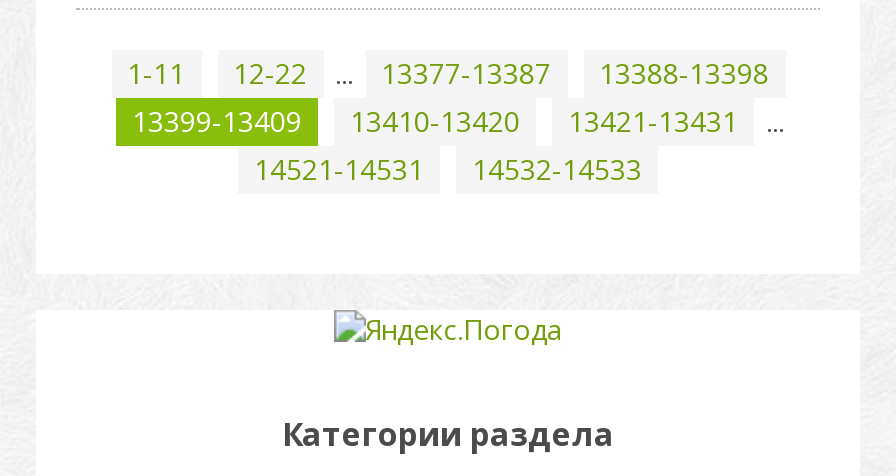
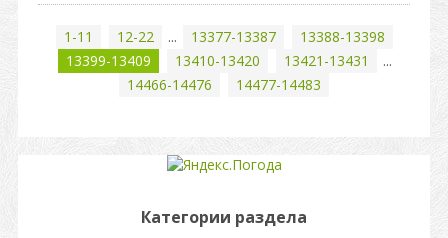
- 14521-14531
+ 14466-14476

- 14532-14533
+ 14477-14483
